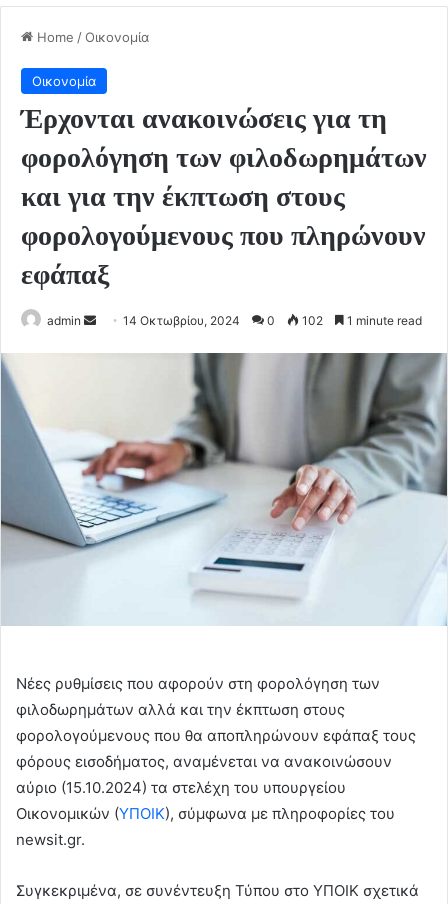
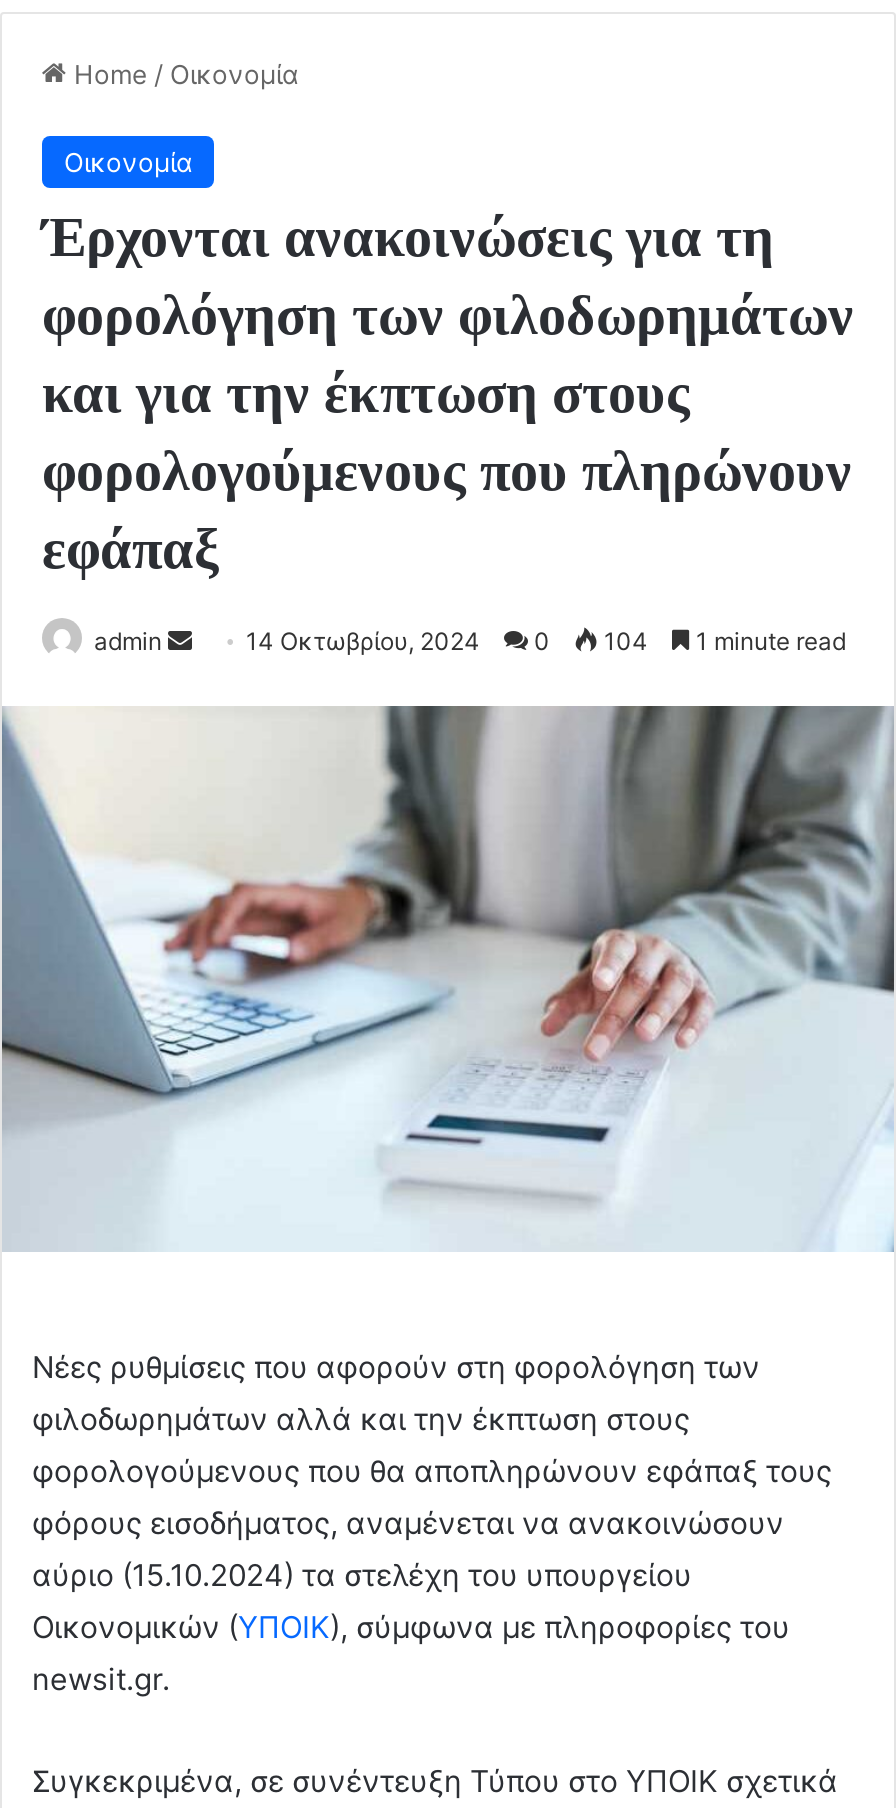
- 102
+ 104
